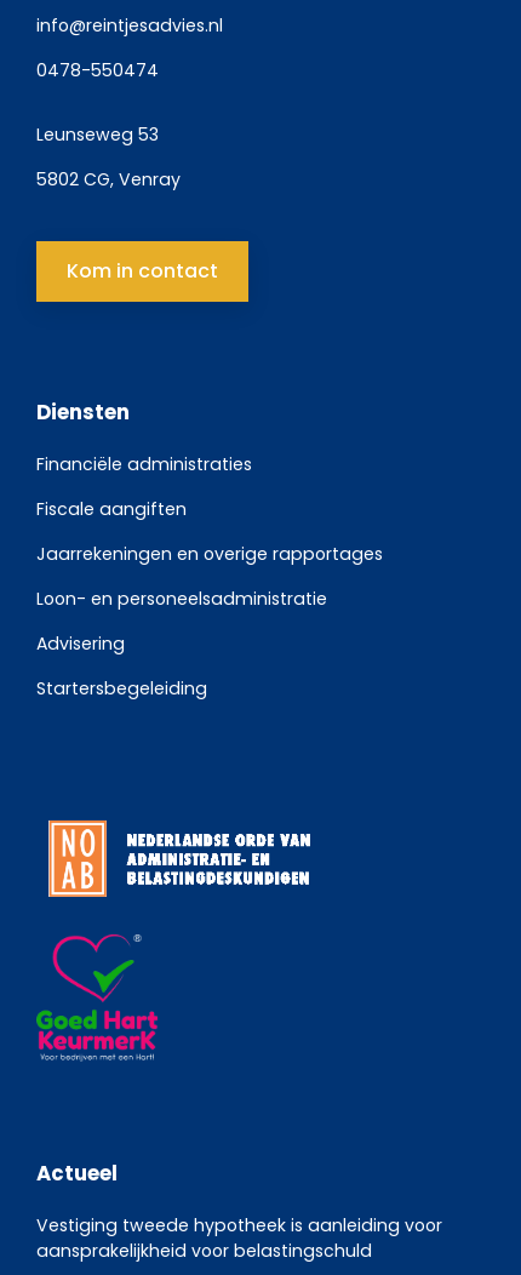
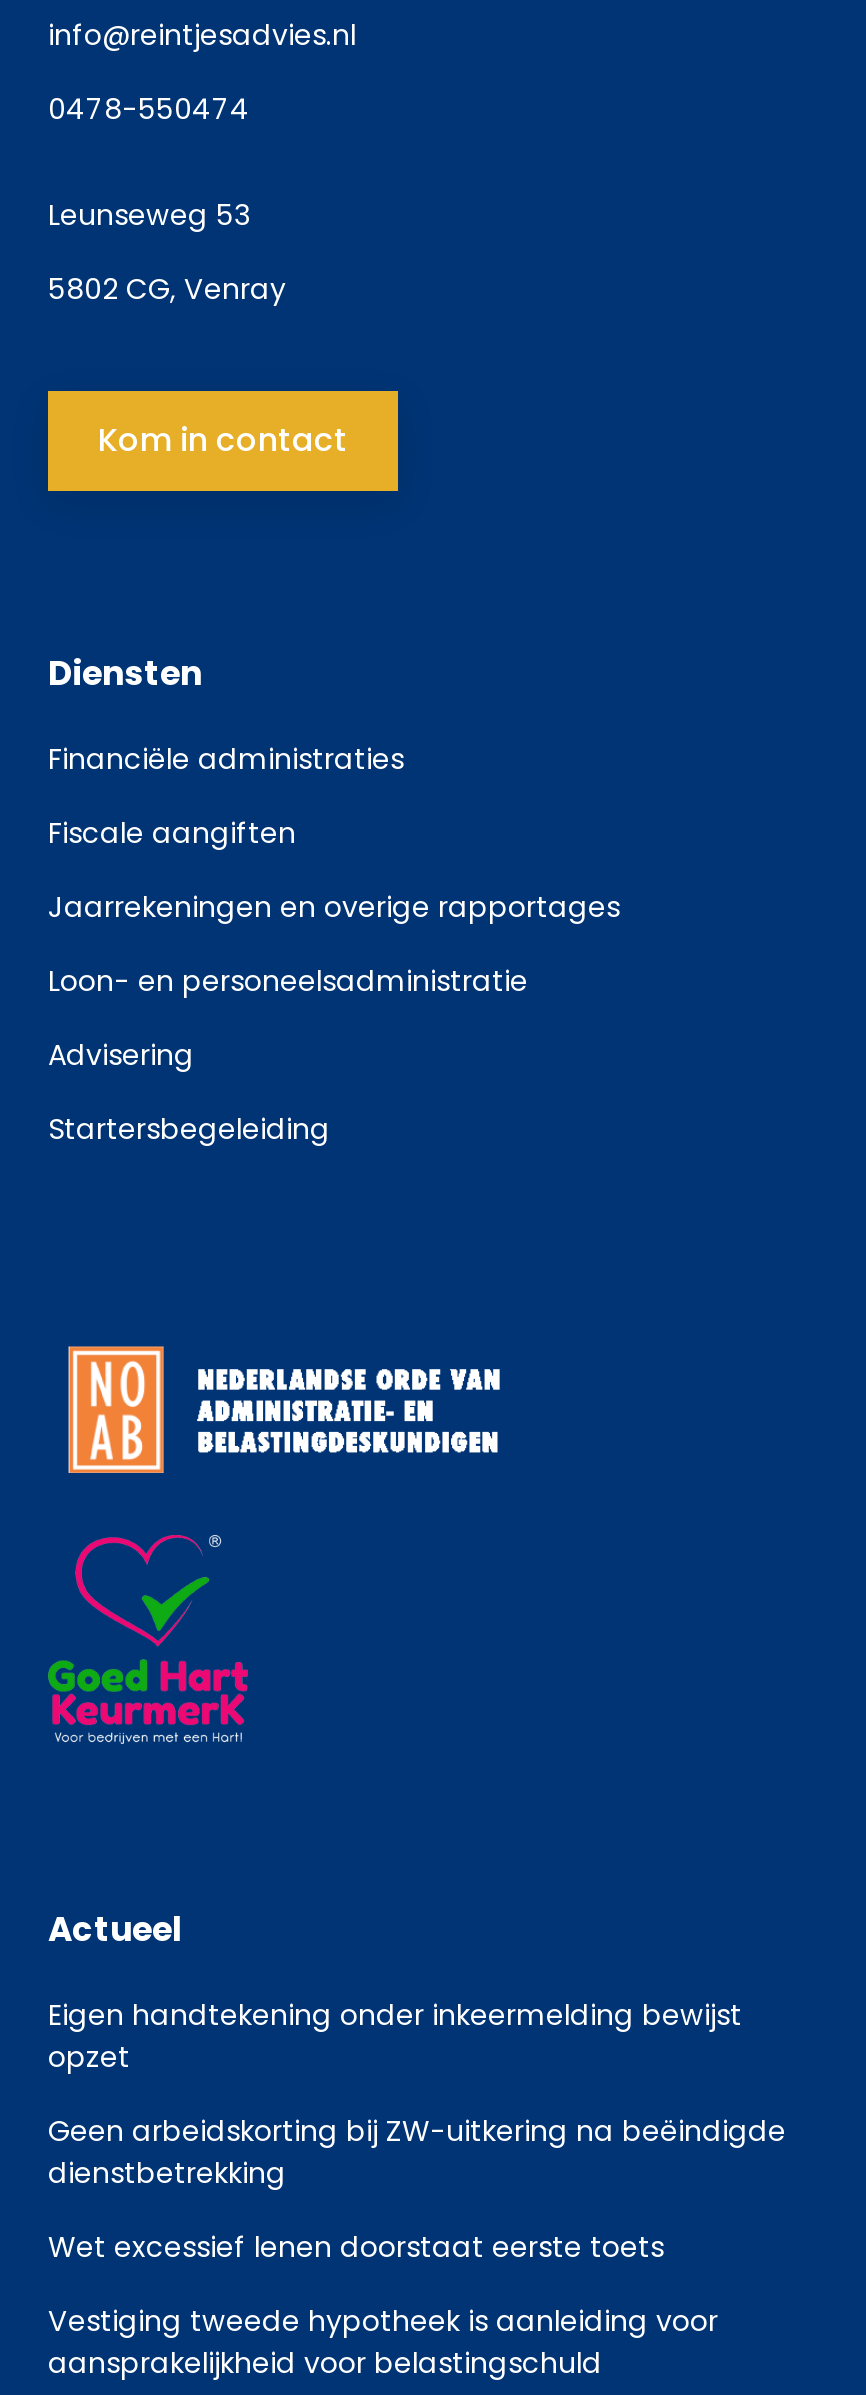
+ Eigen handtekening onder inkeermelding bewijst
+ opzet
+ Geen arbeidskorting bij ZW-uitkering na beëindigde
+ dienstbetrekking
+ Wet excessief lenen doorstaat eerste toets
